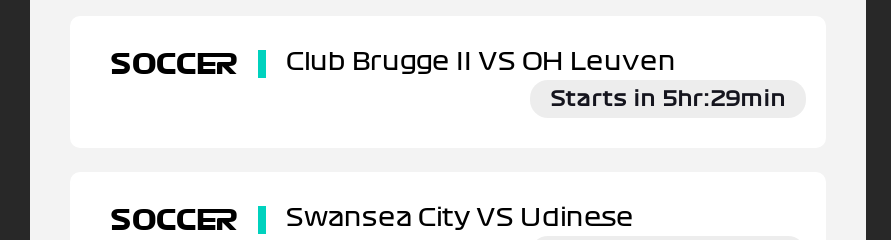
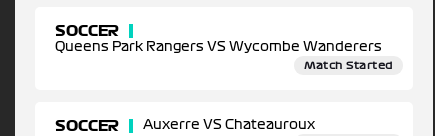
- Club Brugge II VS OH Leuven
+ Queens Park Rangers VS Wycombe Wanderers

- Starts in 5hr:29min
+ Match Started

- Swansea City VS Udinese
+ Auxerre VS Chateauroux
